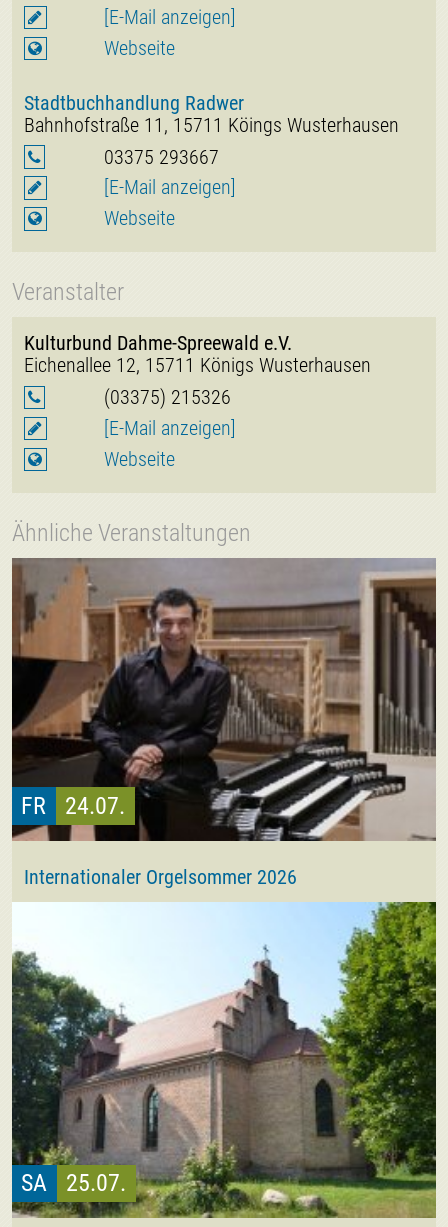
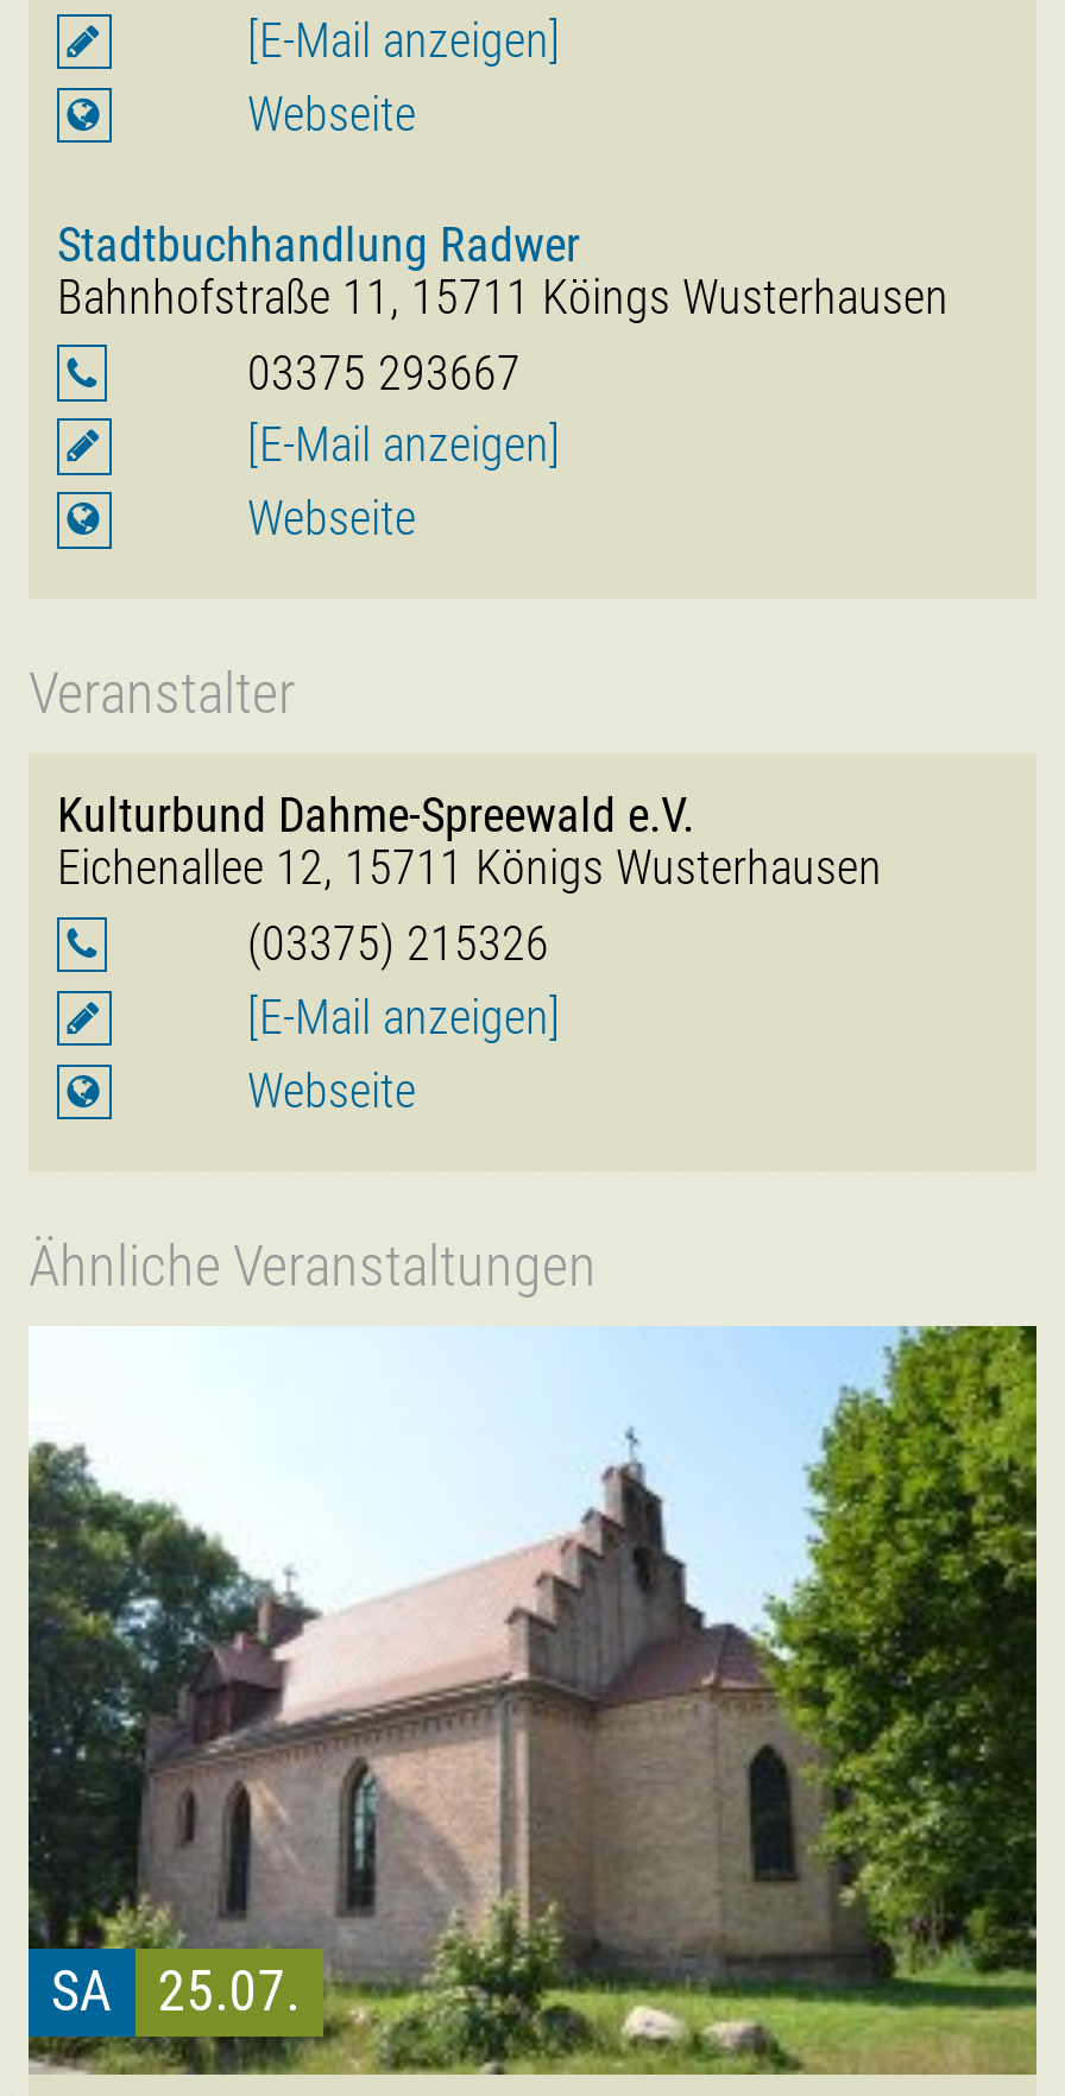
- [image]
- FR
- 24.07.
- Internationaler Orgelsommer 2026
